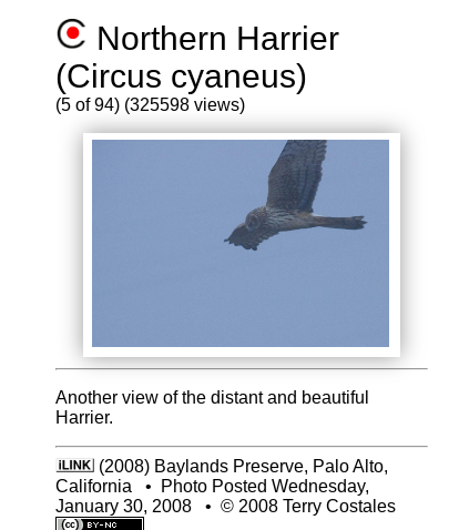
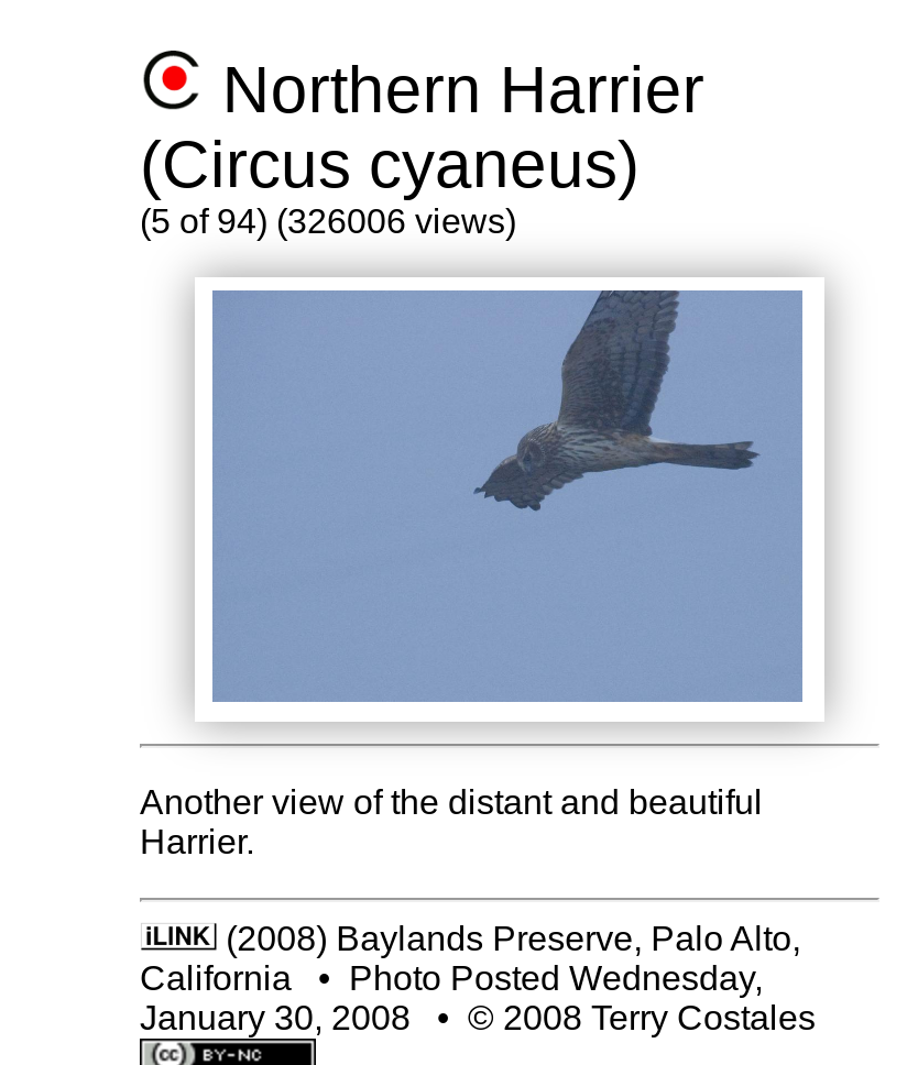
- (5 of 94) (325598 views)
+ (5 of 94) (326006 views)
